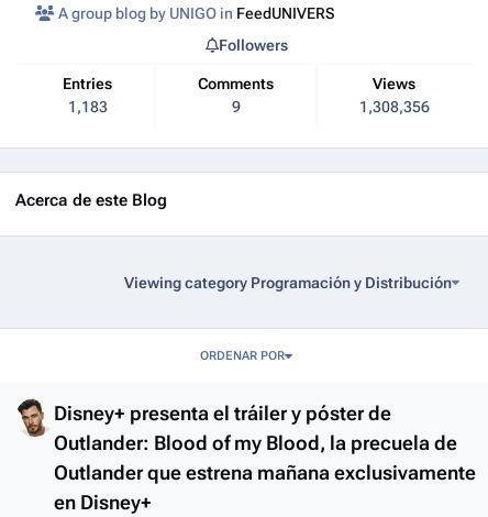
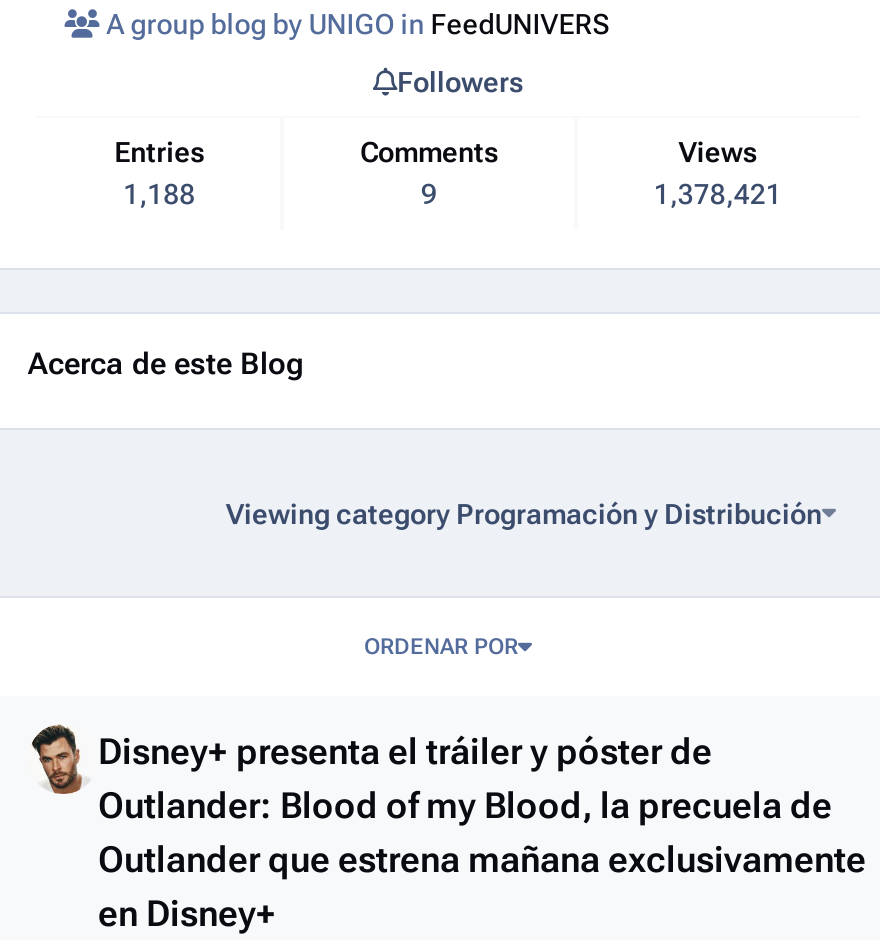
- 1,183
+ 1,188

- 1,308,356
+ 1,378,421
